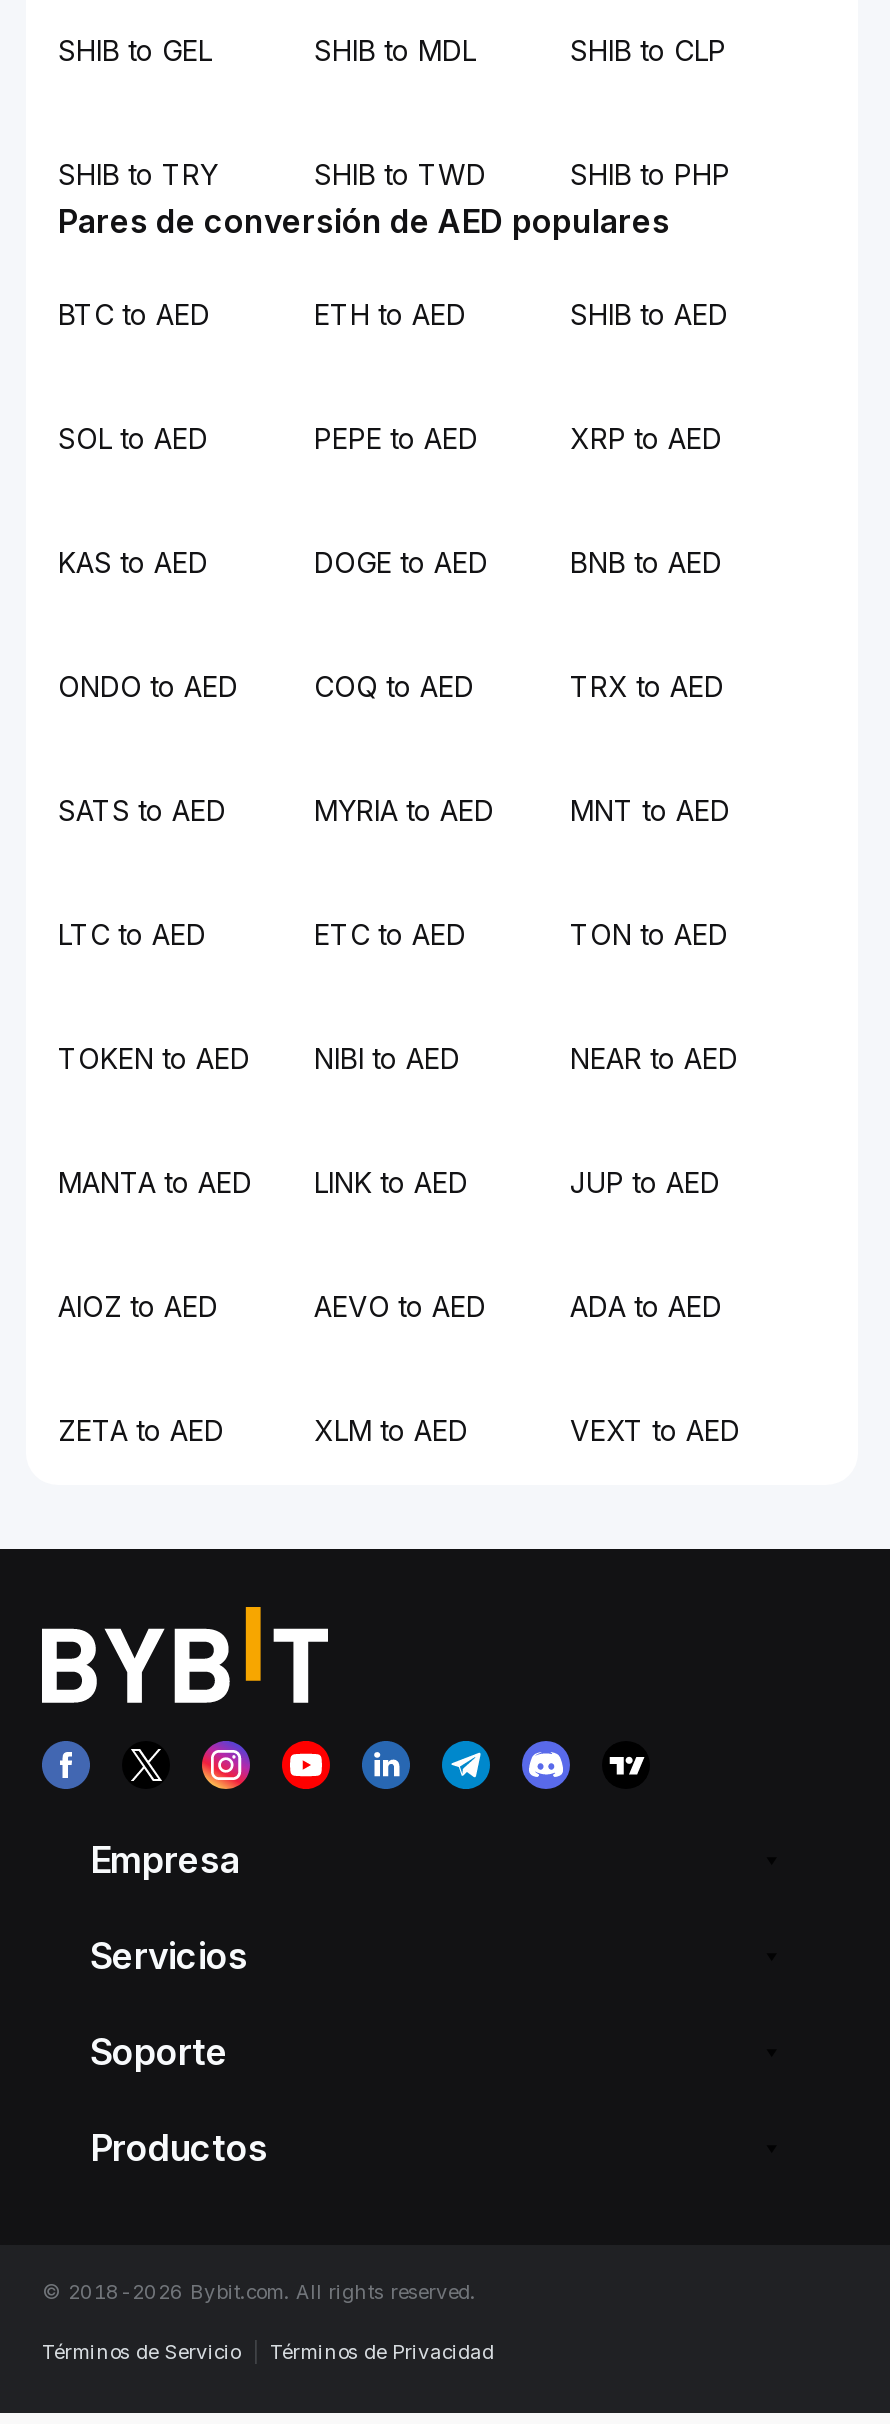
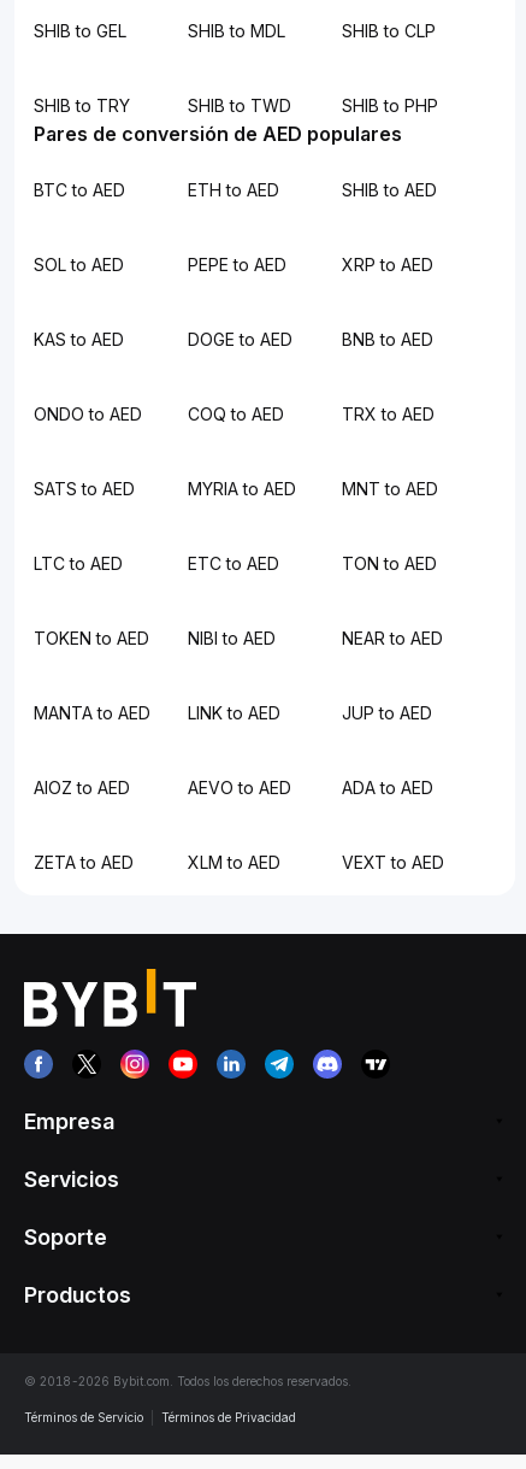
- © 2018-2026 Bybit.com. All rights reserved.
+ © 2018-2026 Bybit.com. Todos los derechos reservados.
